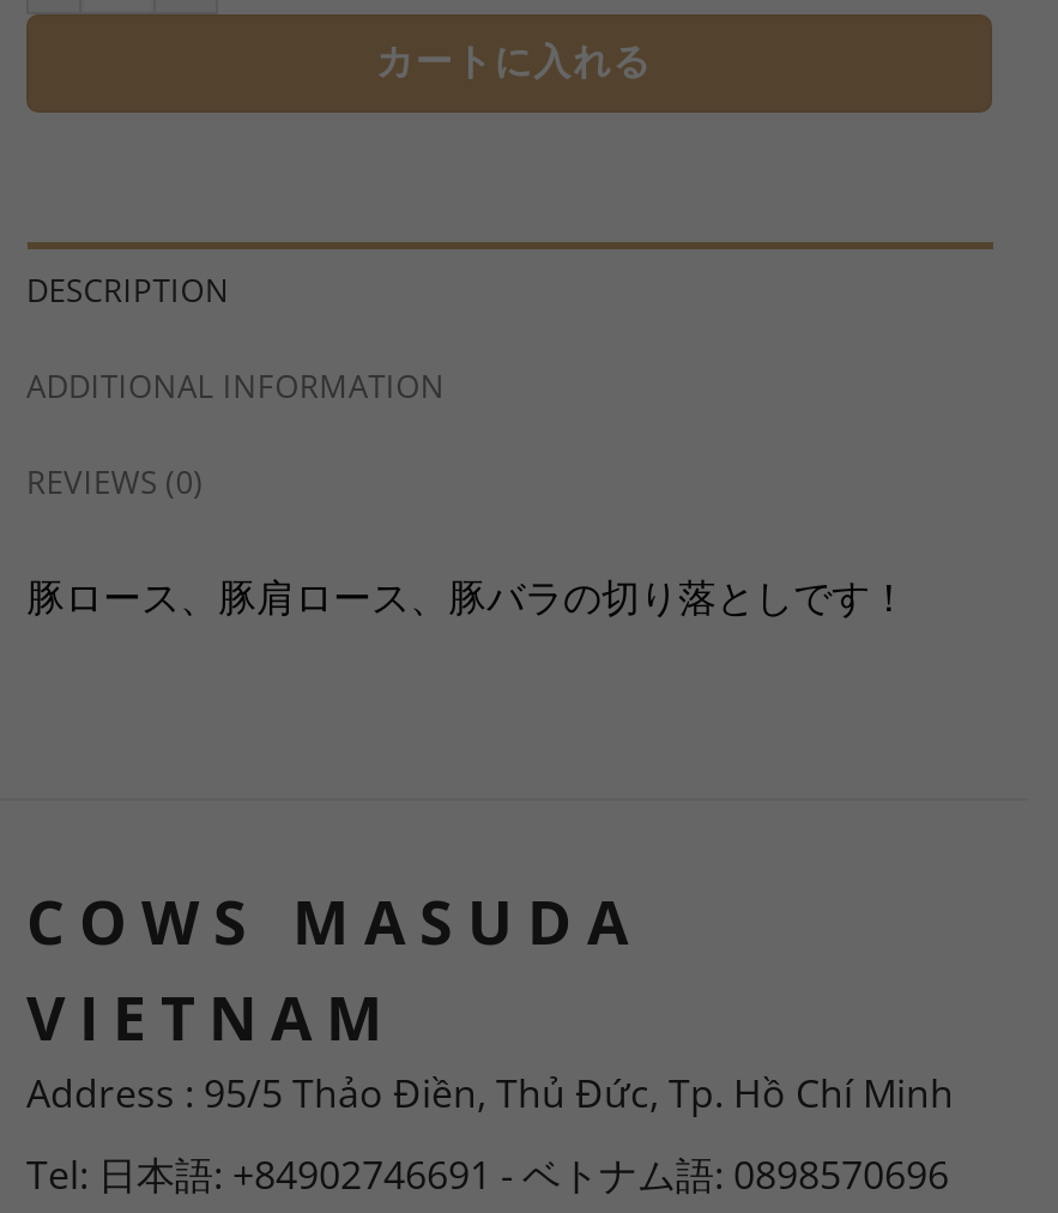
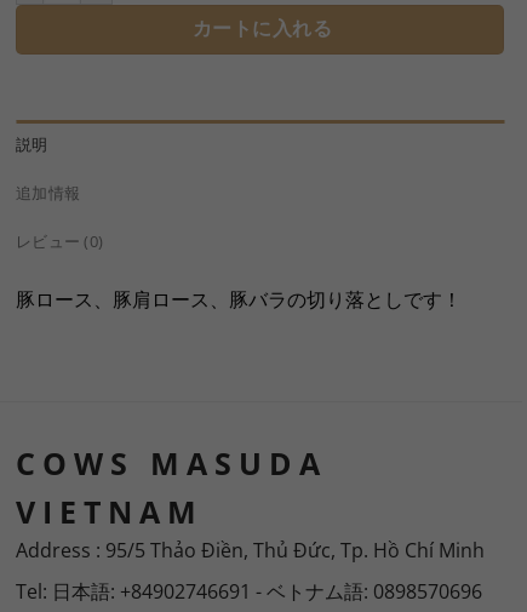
- DESCRIPTION
+ 説明

- ADDITIONAL INFORMATION
+ 追加情報

- REVIEWS (0)
+ レビュー (0)
